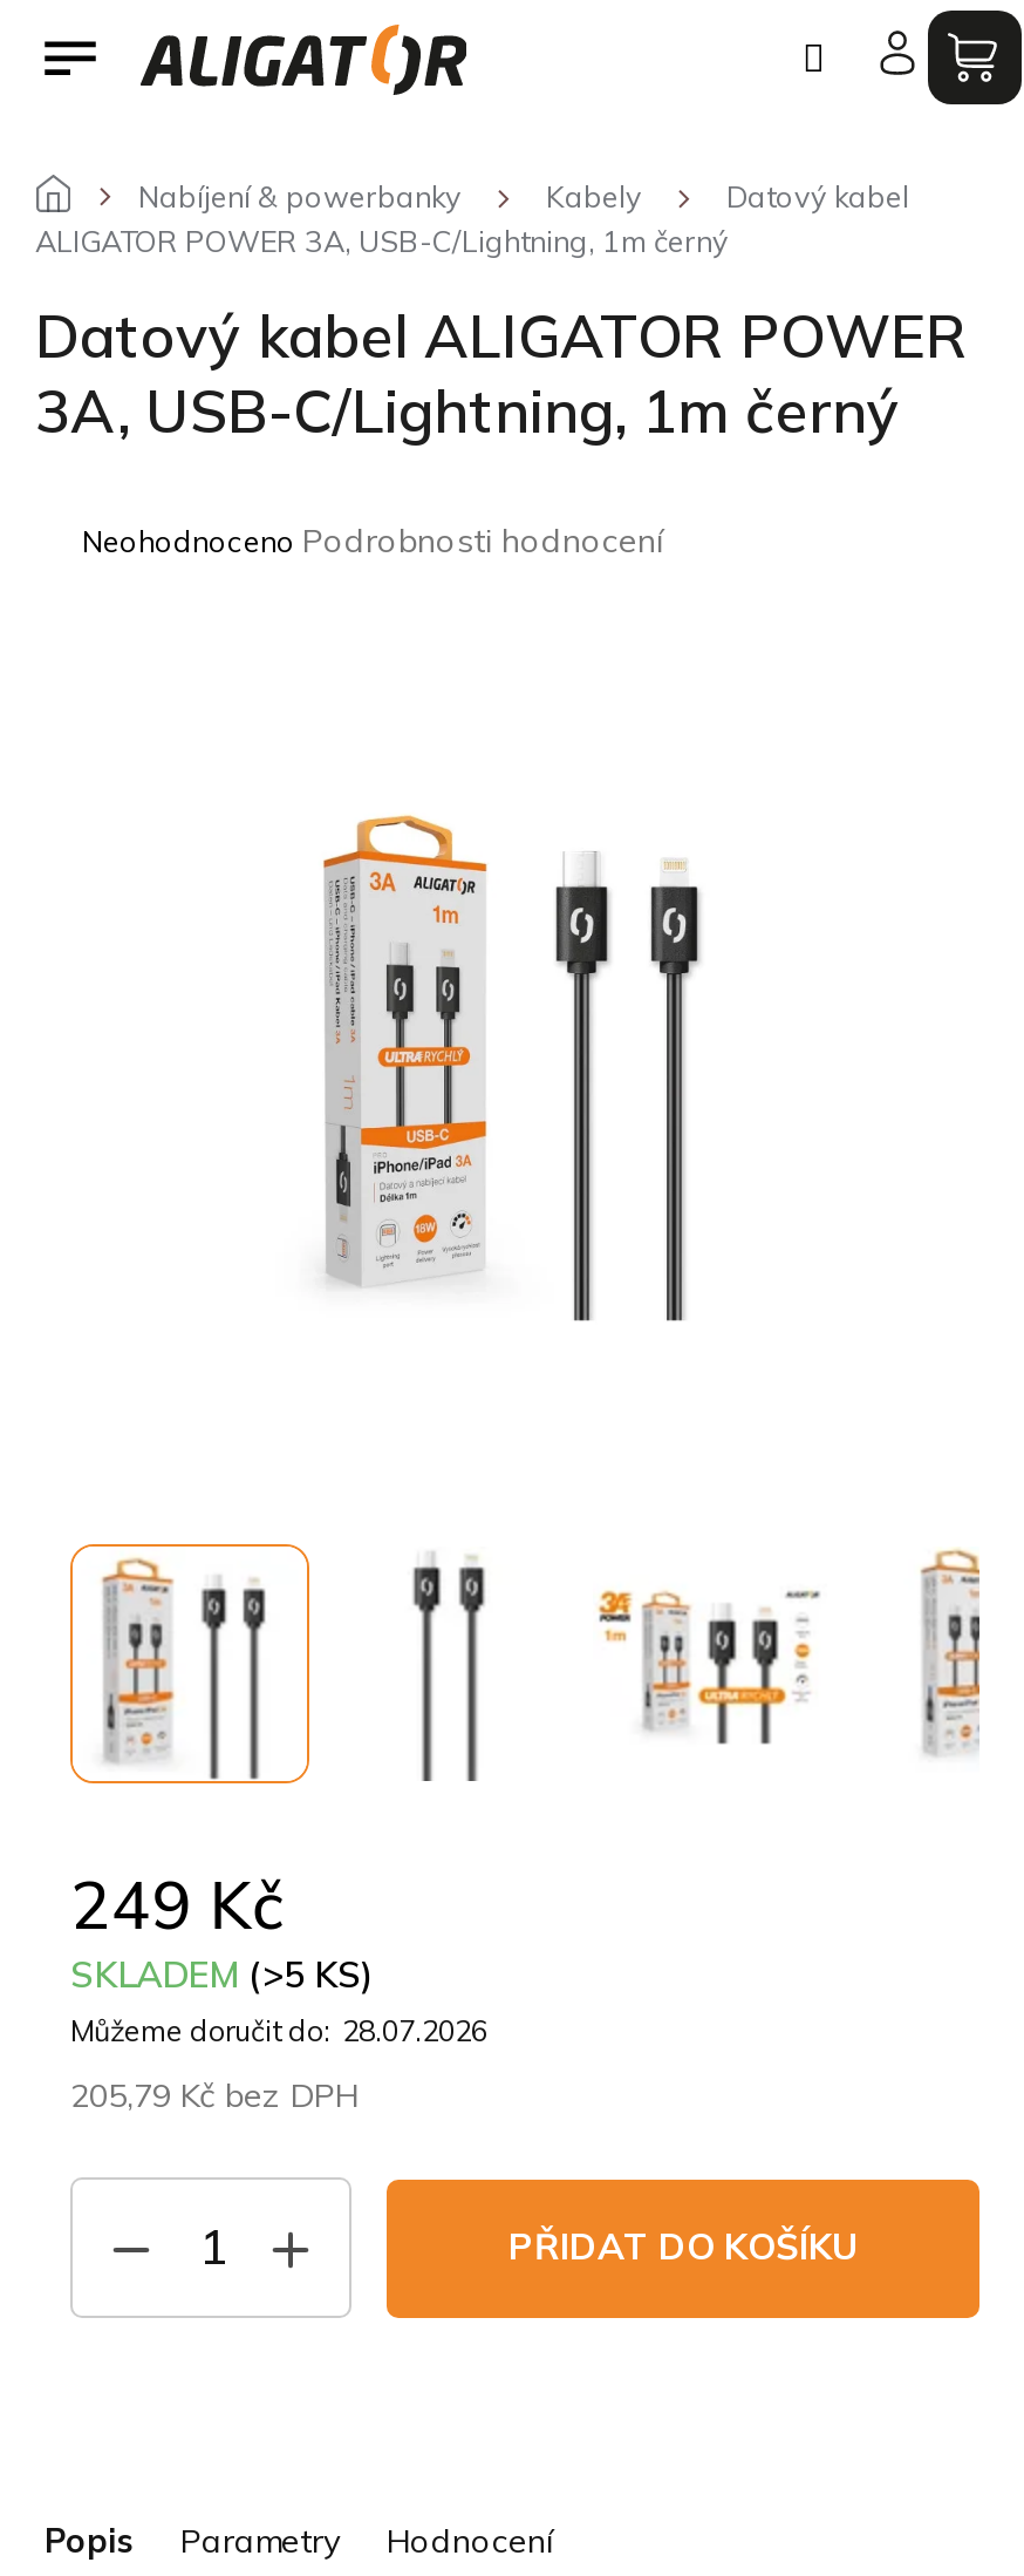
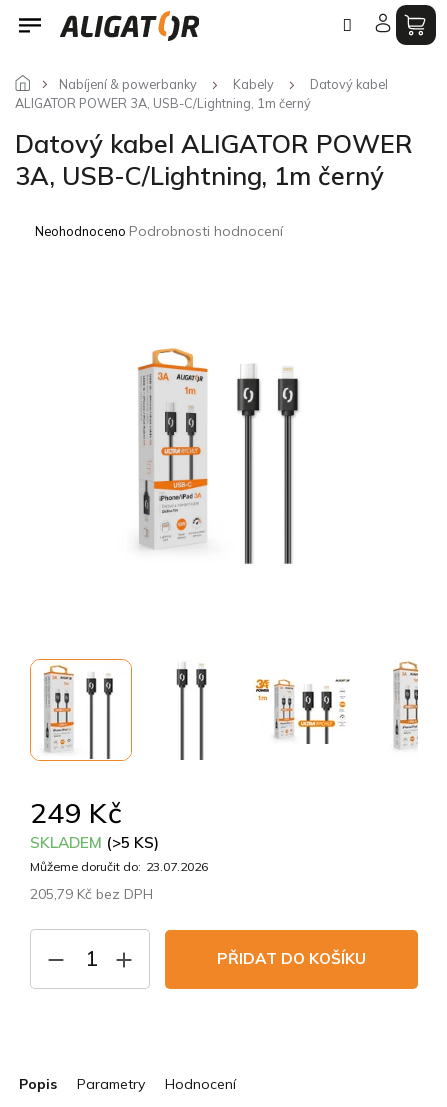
- Můžeme doručit do: 28.07.2026
+ Můžeme doručit do: 23.07.2026
